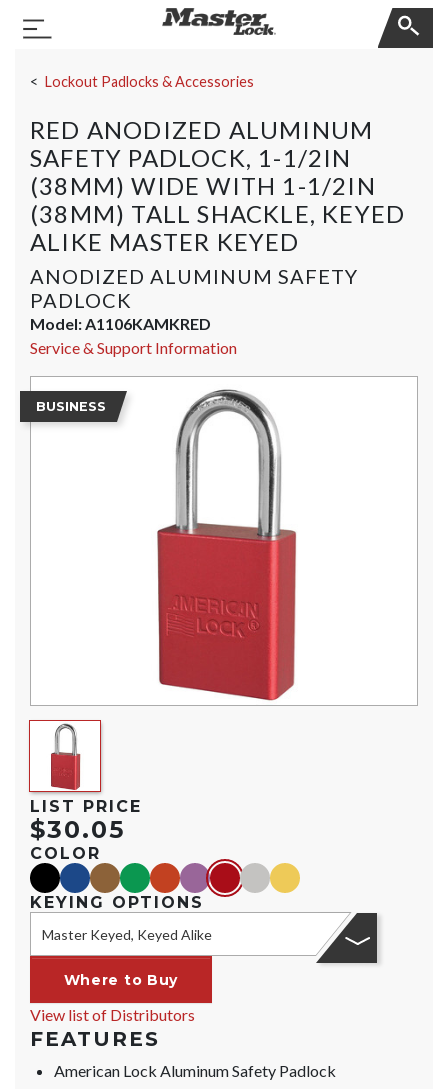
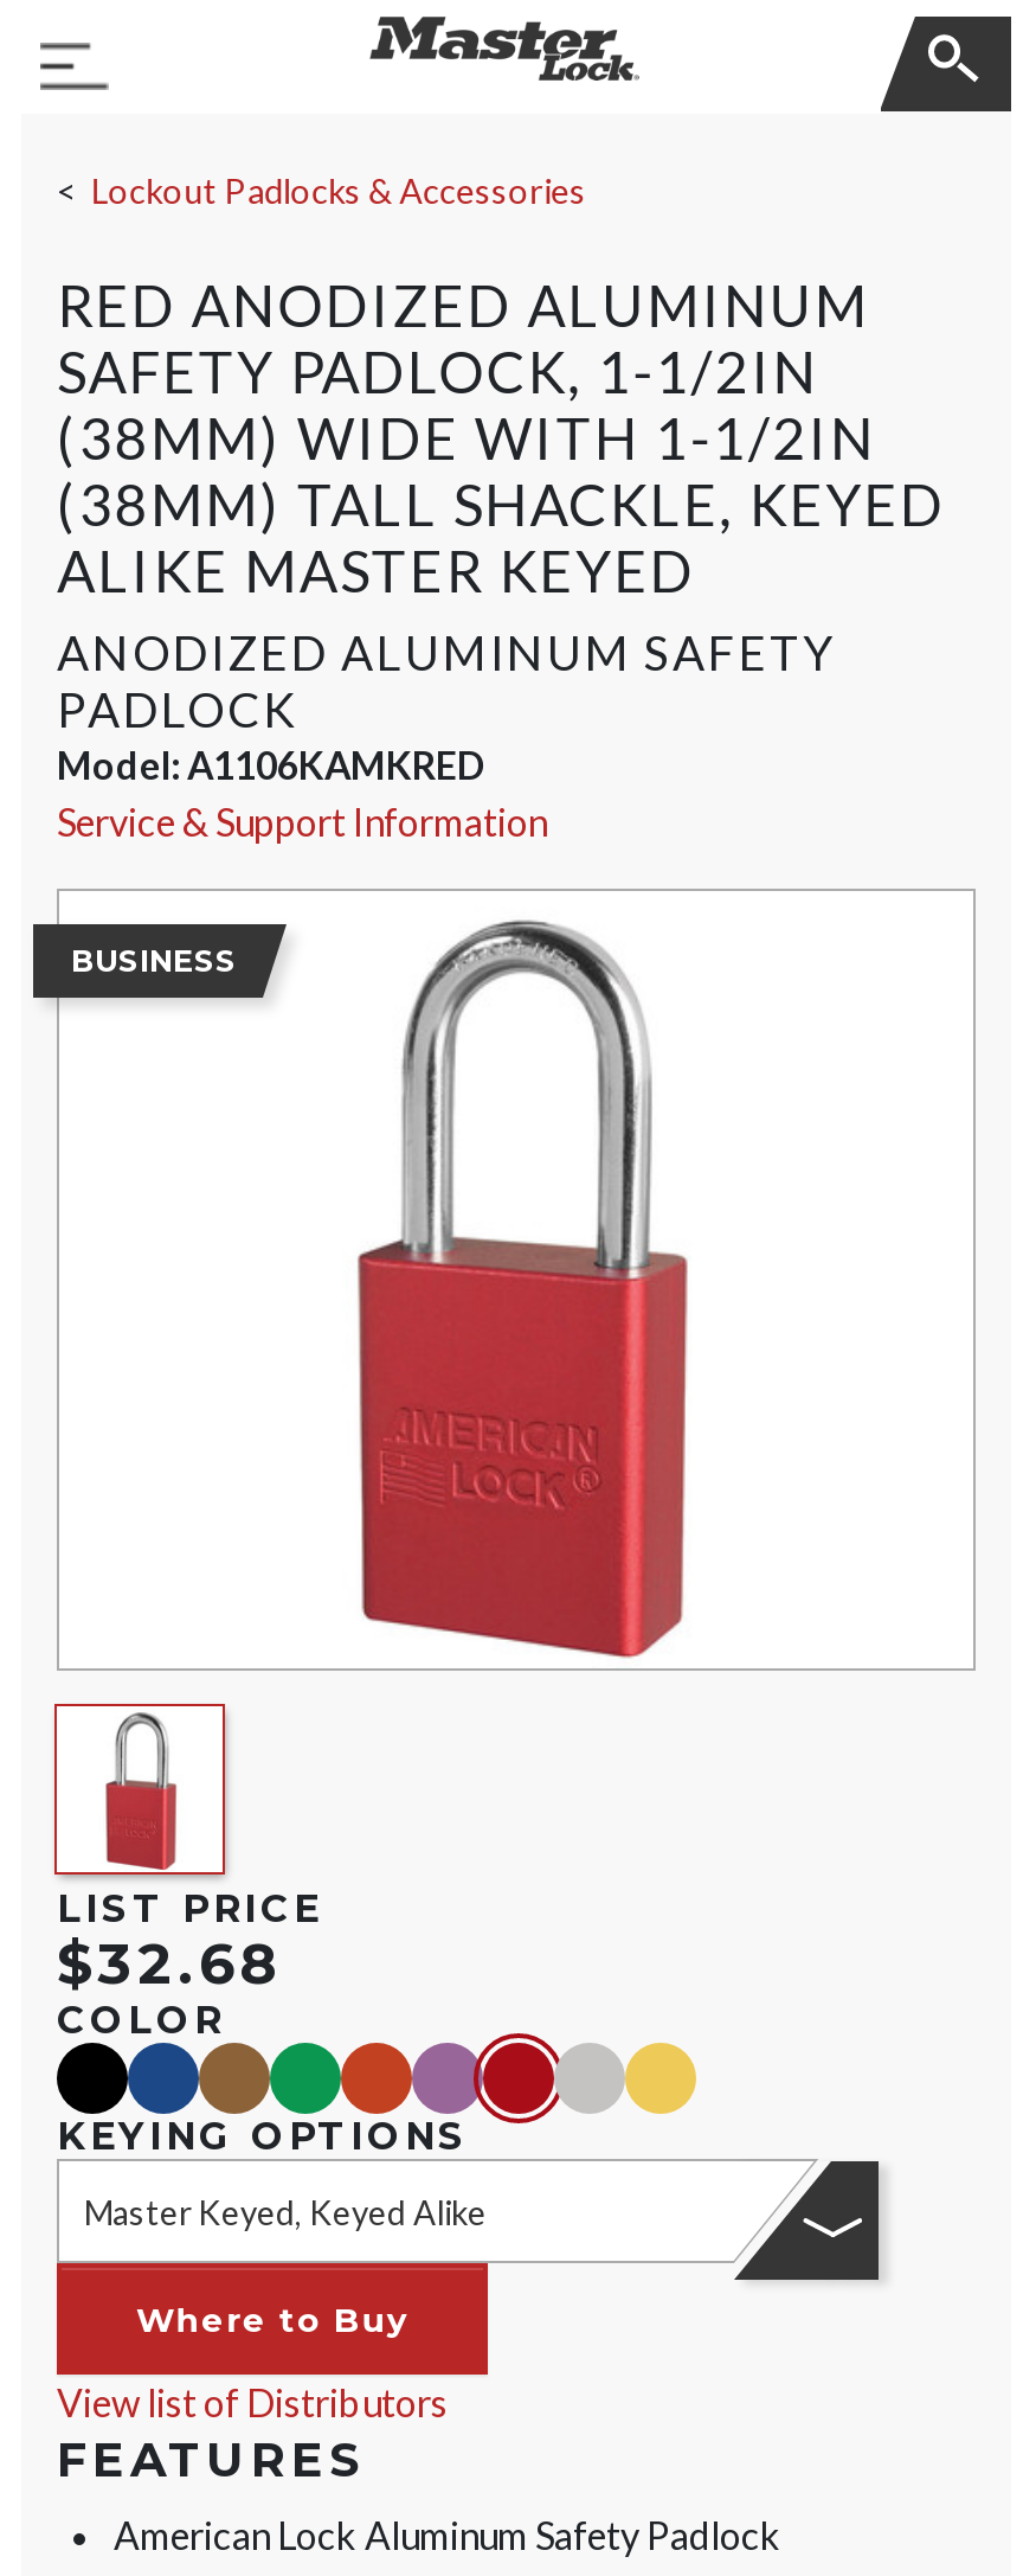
- $30.05
+ $32.68
